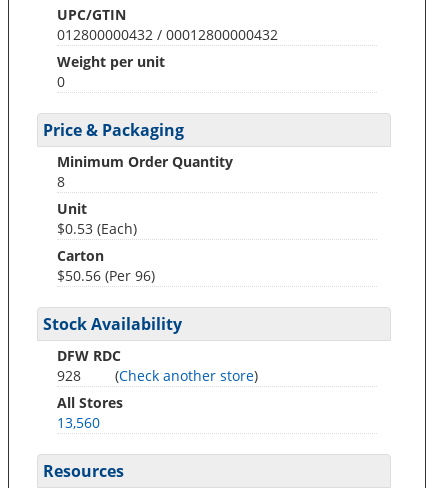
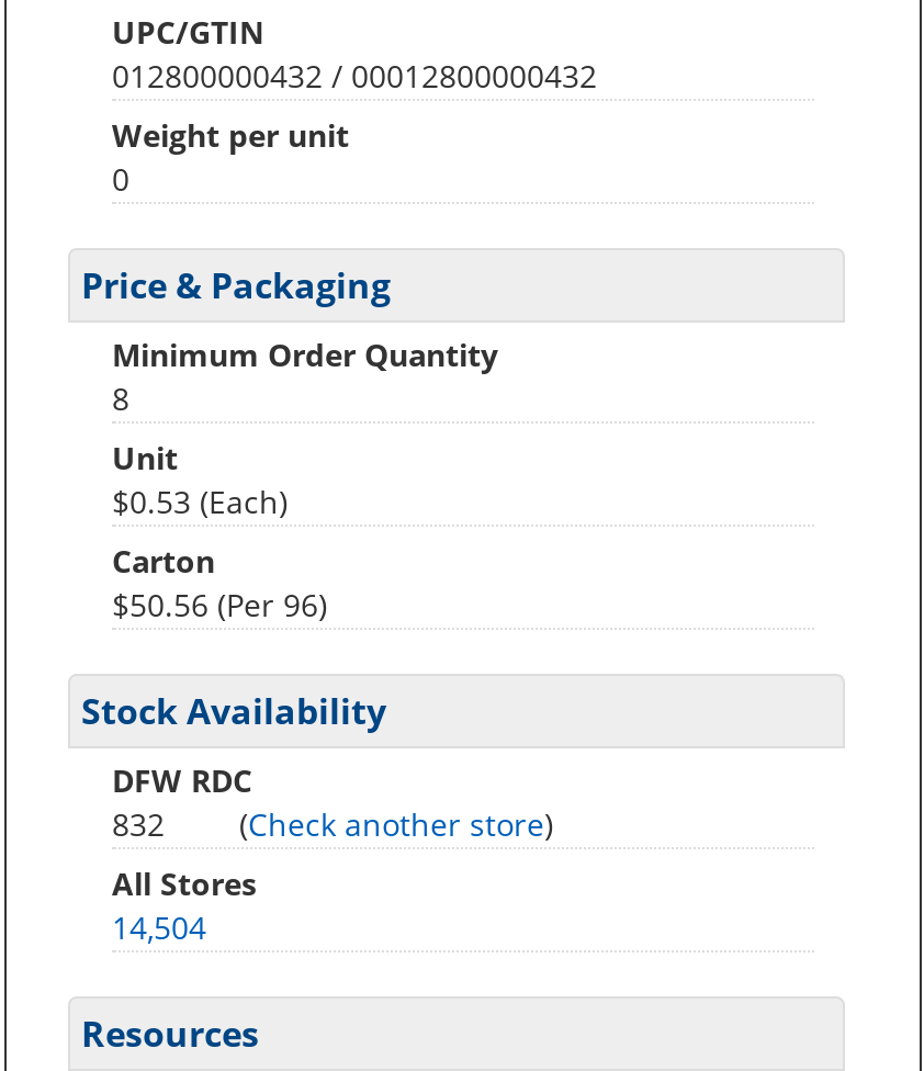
- 928 (Check another store)
+ 832 (Check another store)

- 13,560
+ 14,504
